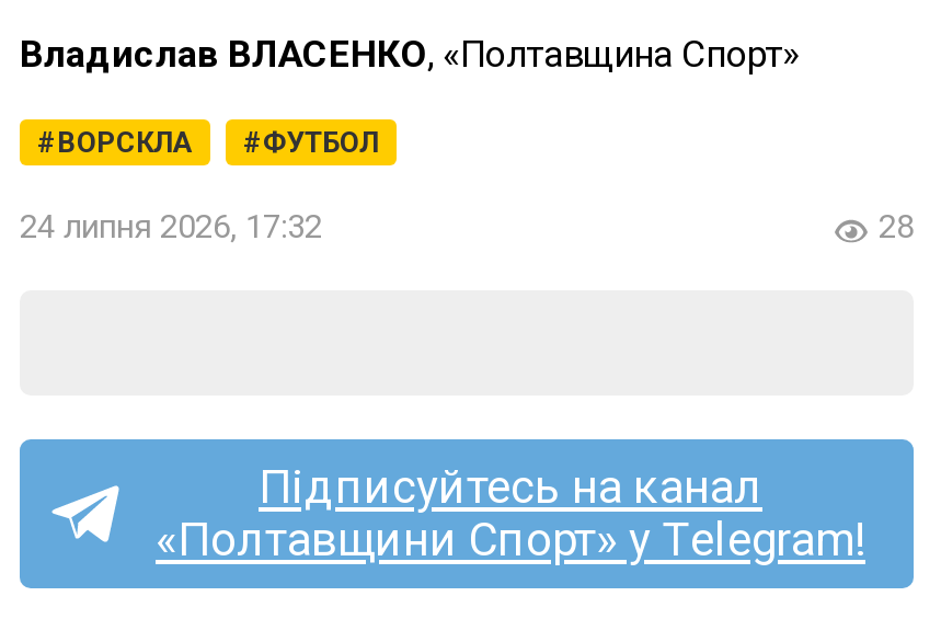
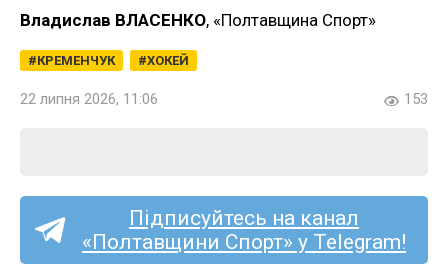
- ВОРСКЛА
- ФУТБОЛ
+ КРЕМЕНЧУК
+ ХОКЕЙ

- 24 липня 2026, 17:32
- 28
+ 22 липня 2026, 11:06
+ 153
